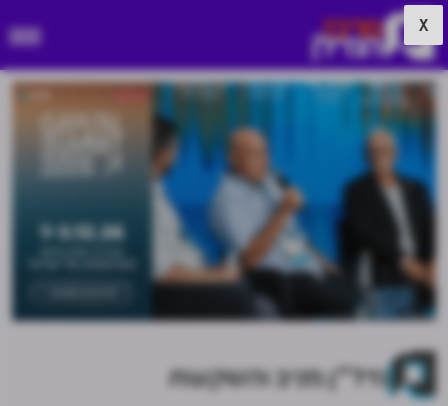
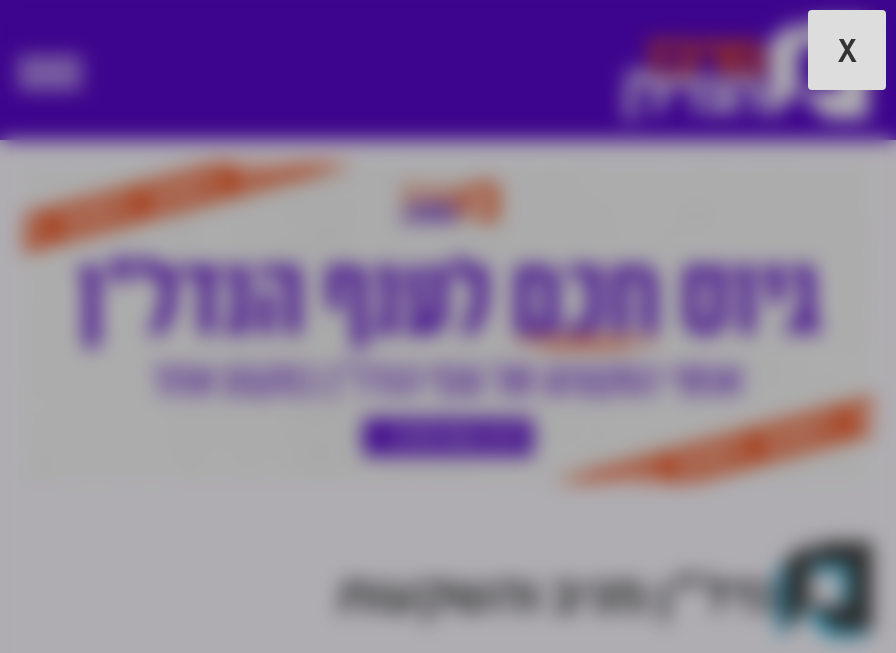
- [image]
+ [image]
